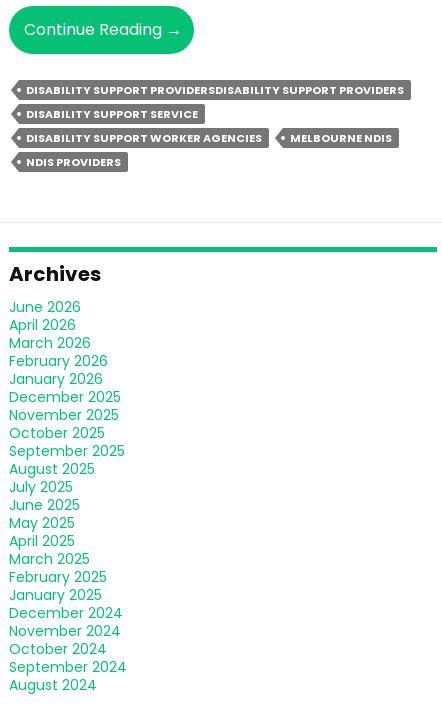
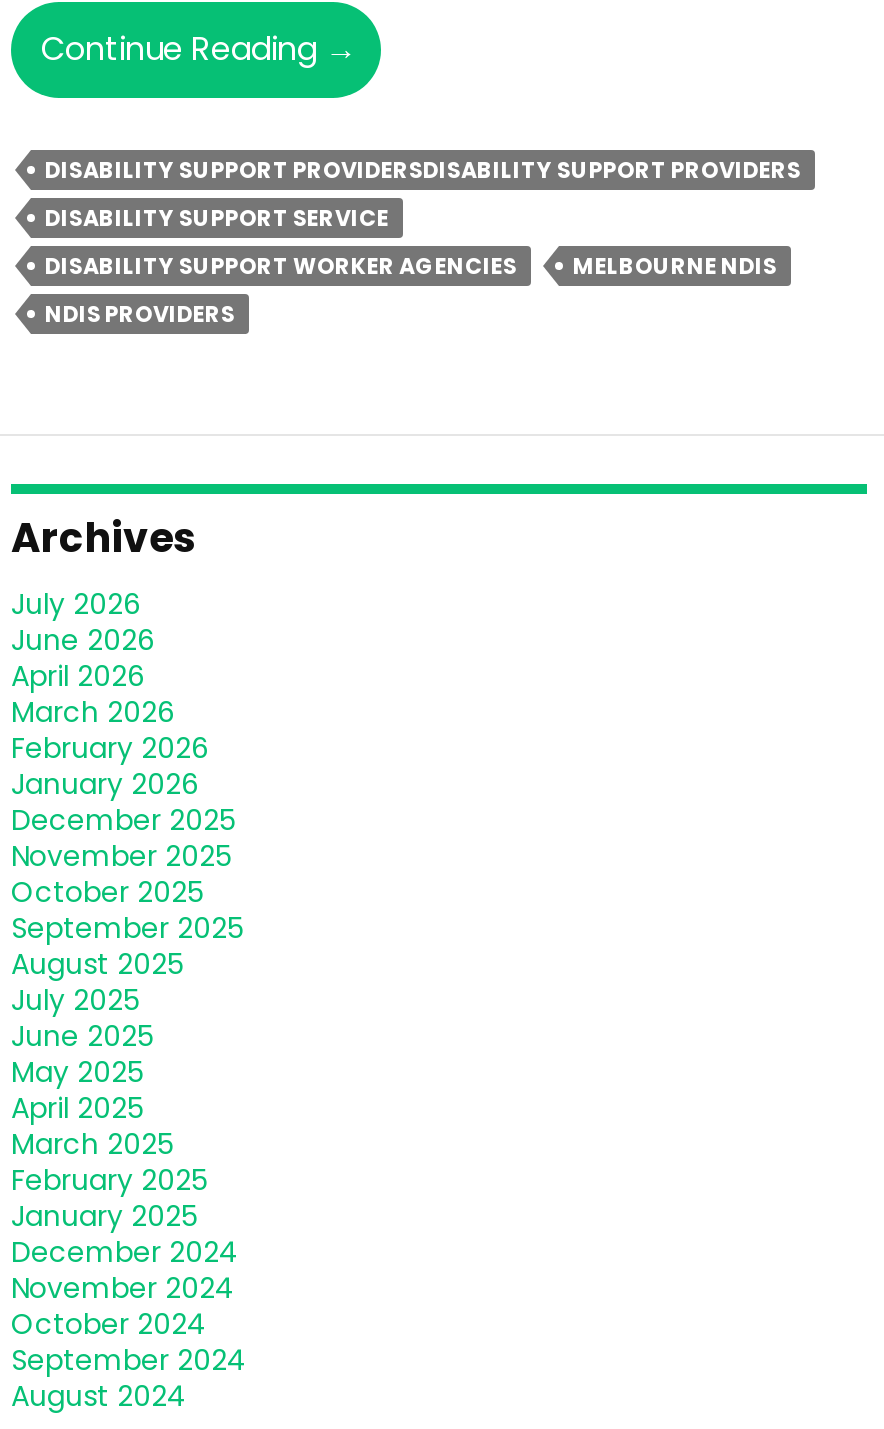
+ July 2026
